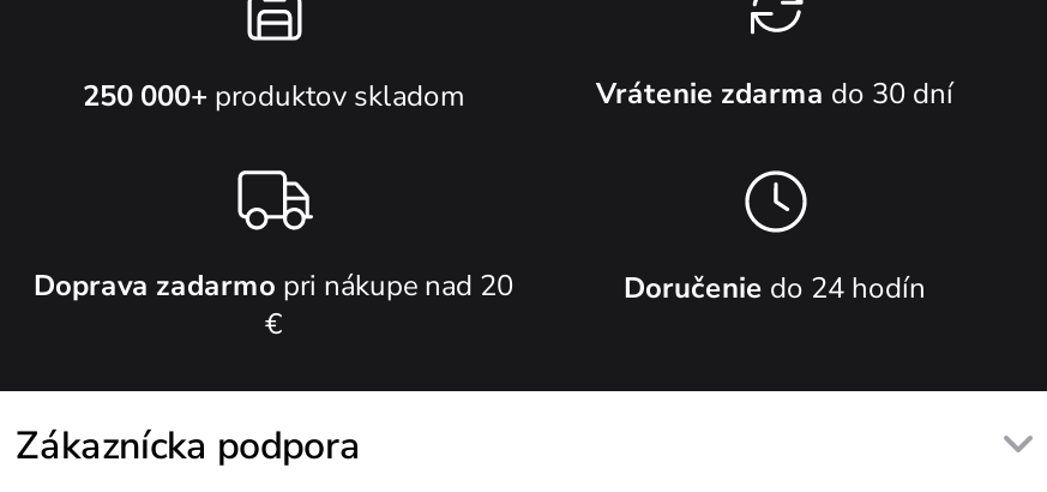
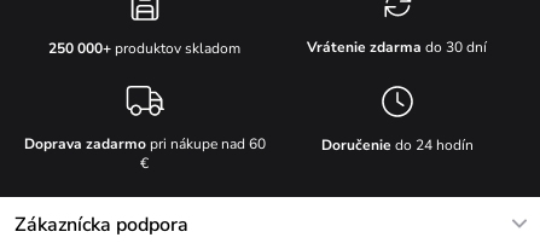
- Doprava zadarmo pri nákupe nad 20
+ Doprava zadarmo pri nákupe nad 60
